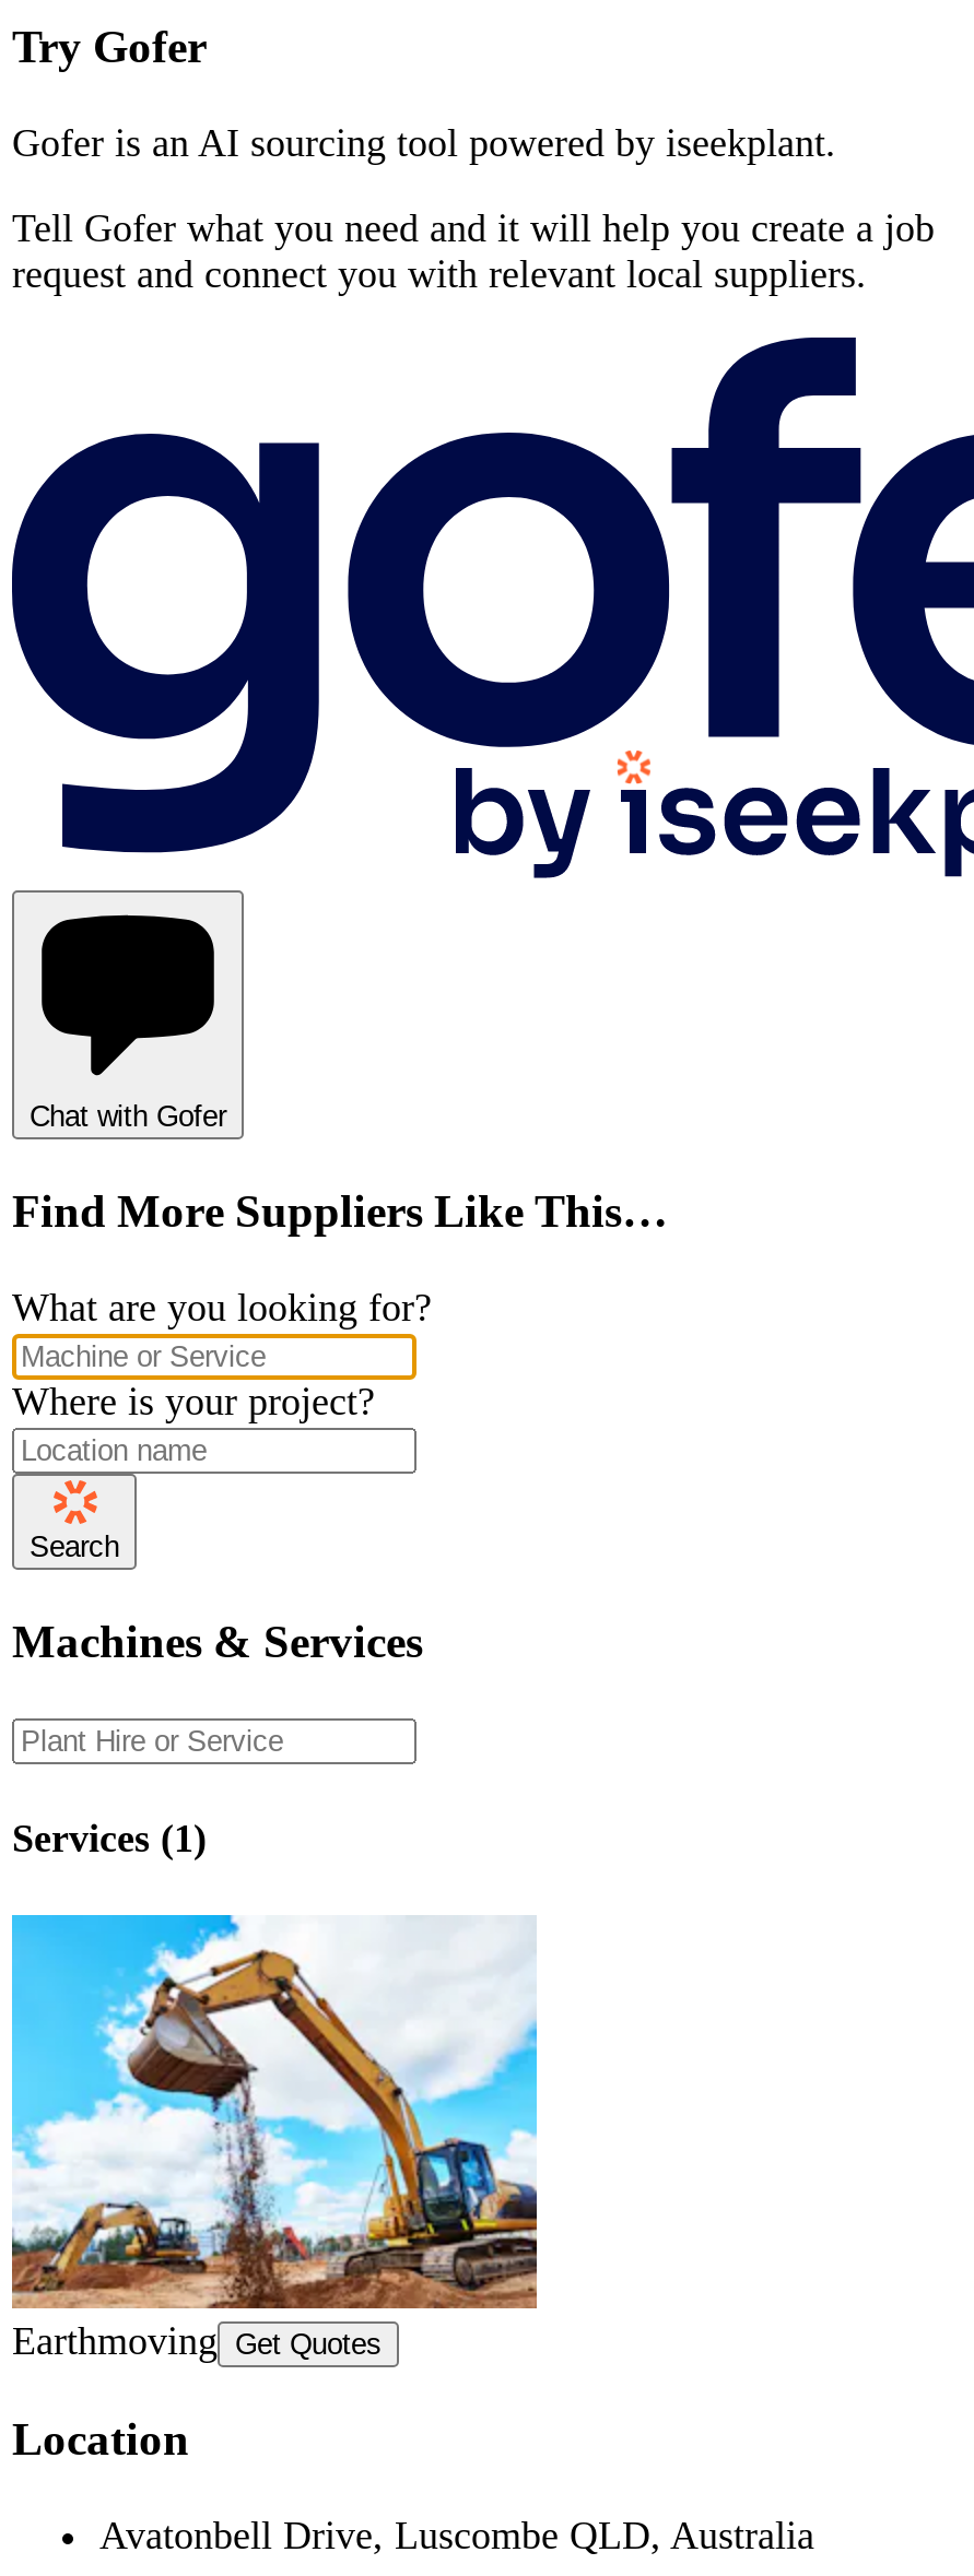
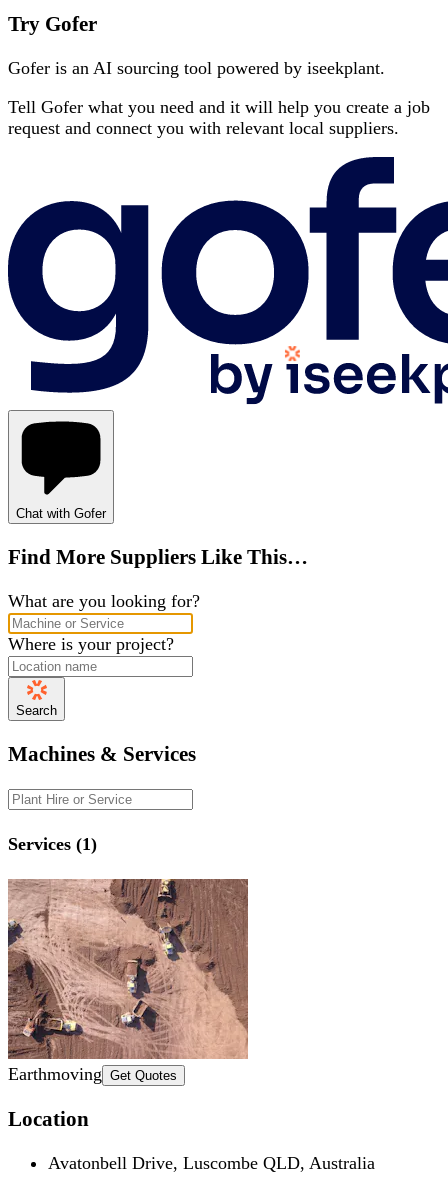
- [image]
+ [image]
